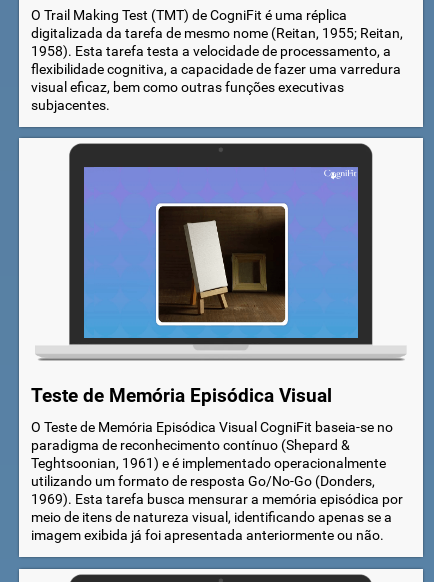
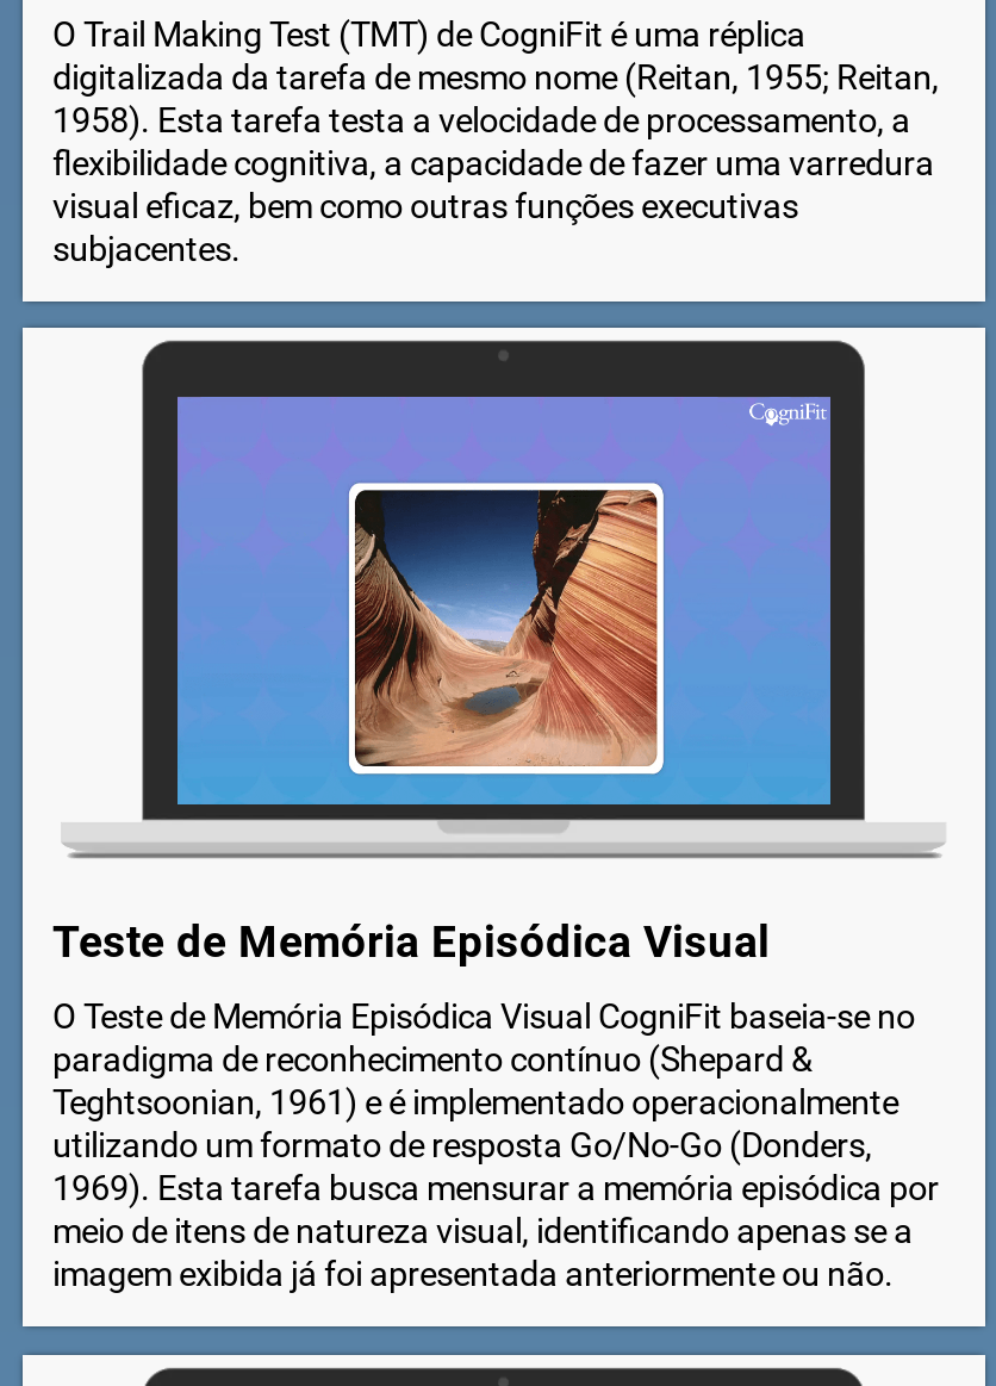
- [image]
+ [image]
